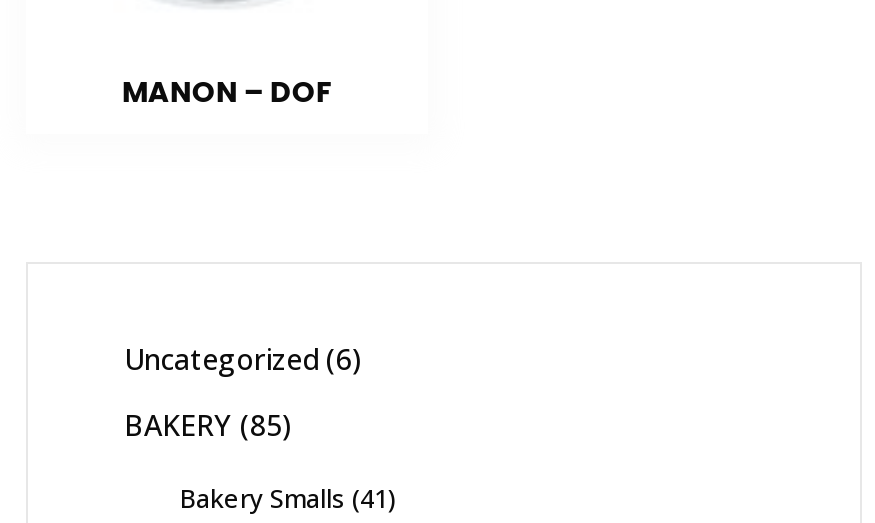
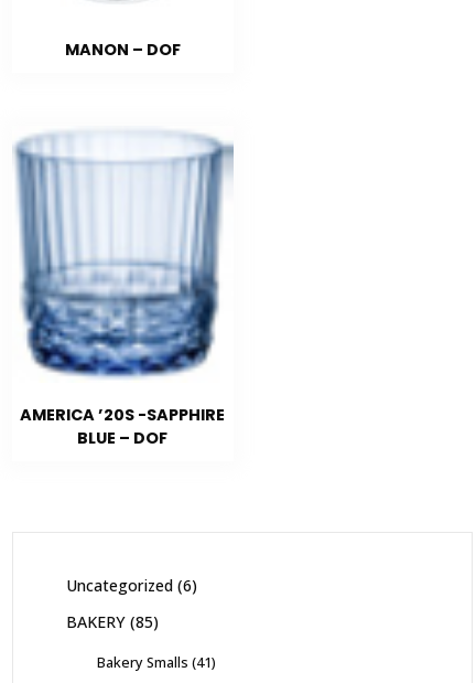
+ [image]
+ AMERICA ’20S -SAPPHIRE
+ BLUE – DOF
